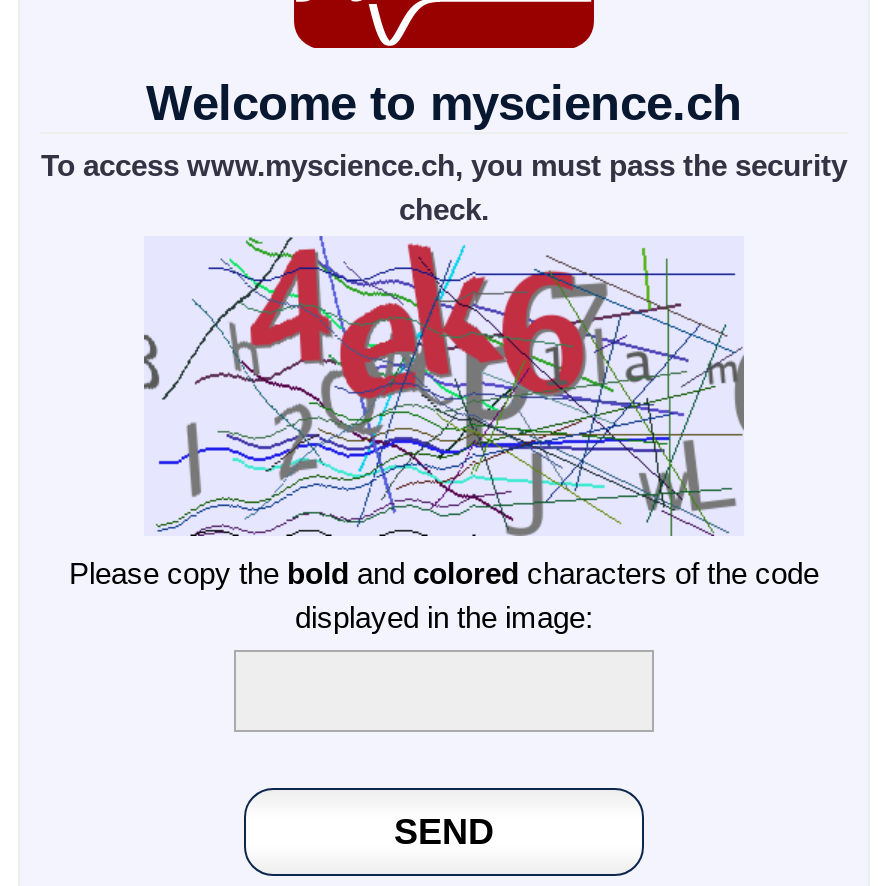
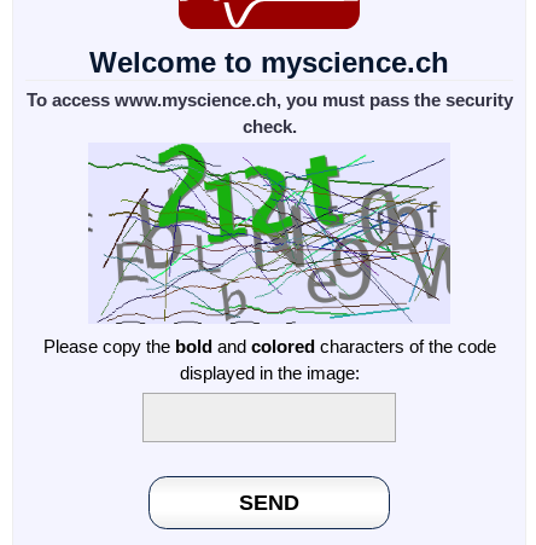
- [image]
+ [image]
